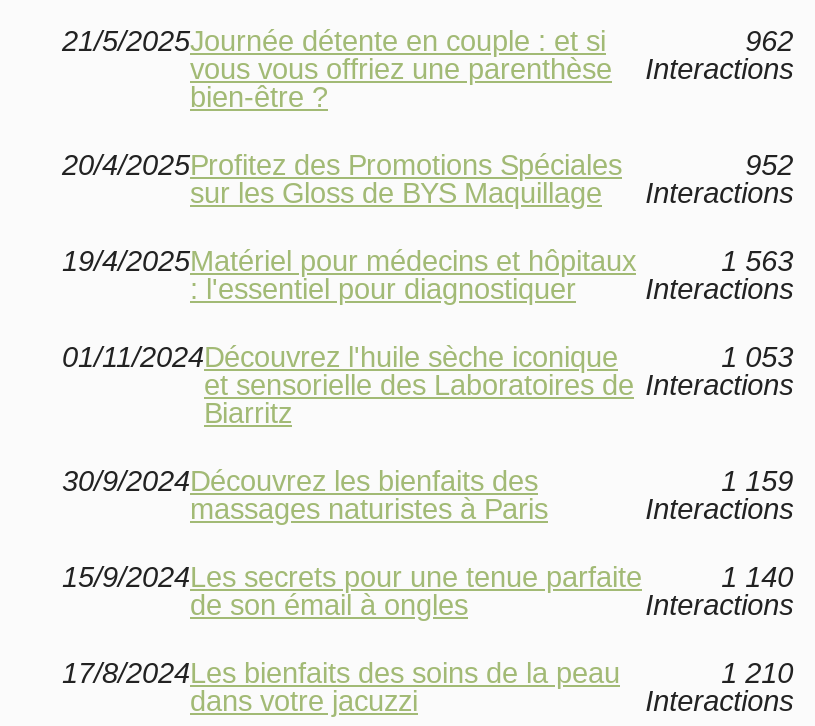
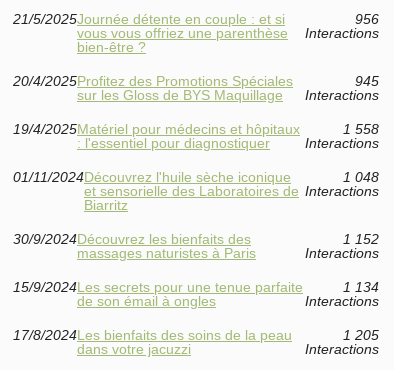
- 962
+ 956

- 952
+ 945

- 1 563
+ 1 558

- 1 053
+ 1 048

- 1 159
+ 1 152

- 1 140
+ 1 134

- 1 210
+ 1 205
